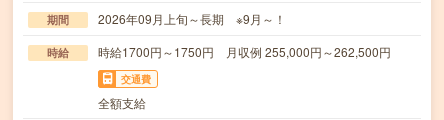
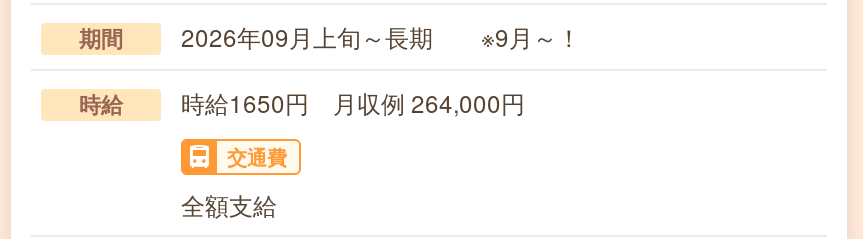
- 時給1700円～1750円 月収例 255,000円～262,500円
+ 時給1650円 月収例 264,000円
